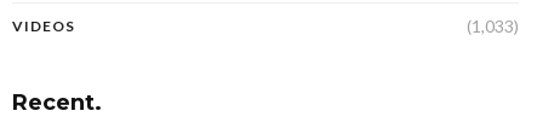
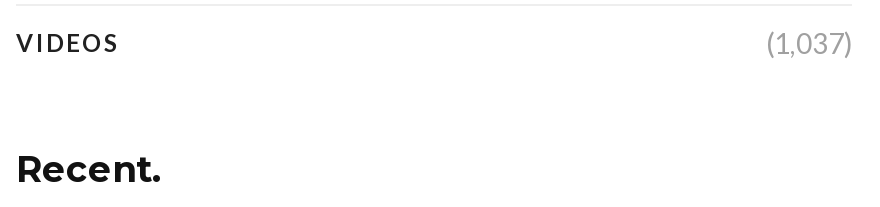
- (1,033)
+ (1,037)
